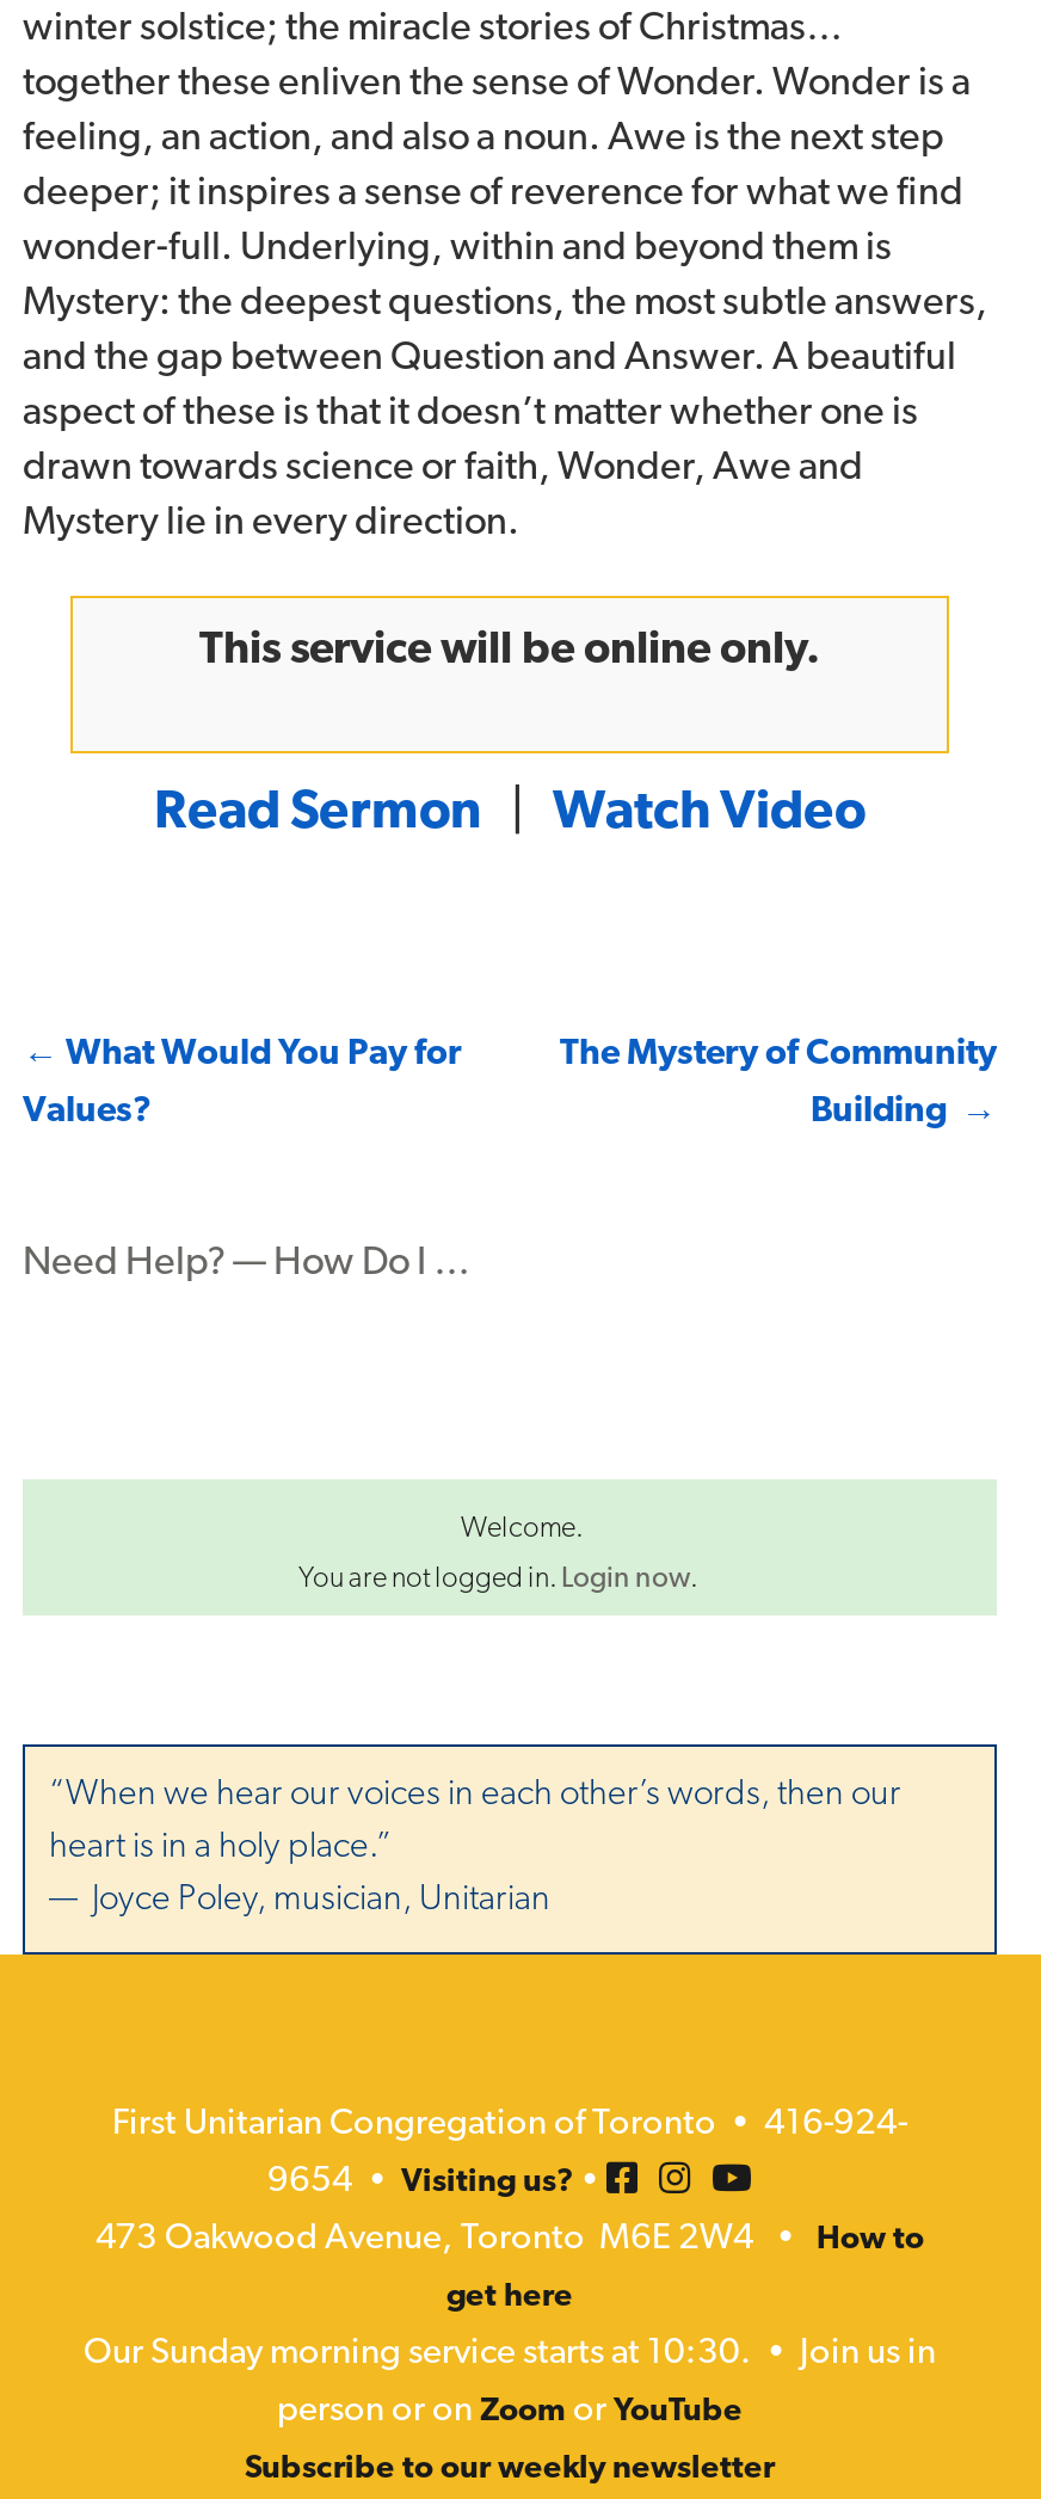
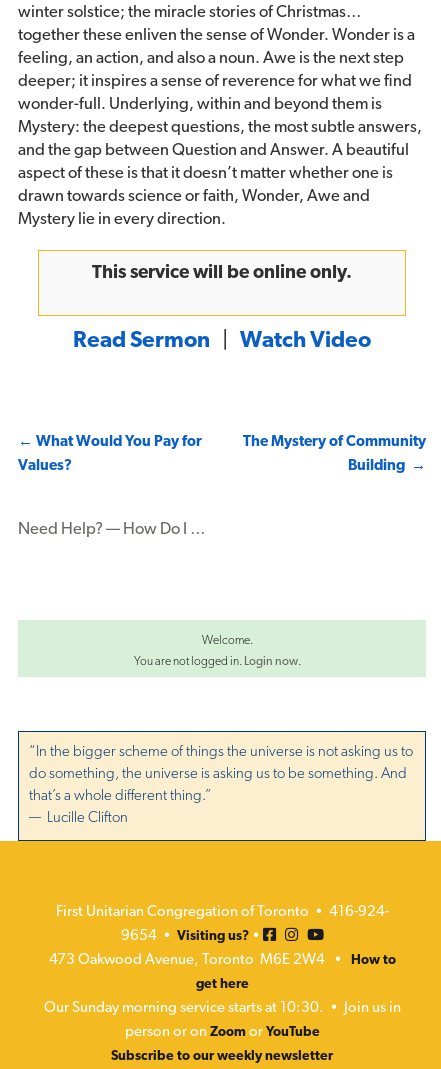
- “When we hear our voices in each other’s words, then our
- heart is in a holy place.”
- — Joyce Poley, musician, Unitarian
+ “In the bigger scheme of things the universe is not asking us to
+ do something, the universe is asking us to be something. And
+ that’s a whole different thing.”
+ — Lucille Clifton
